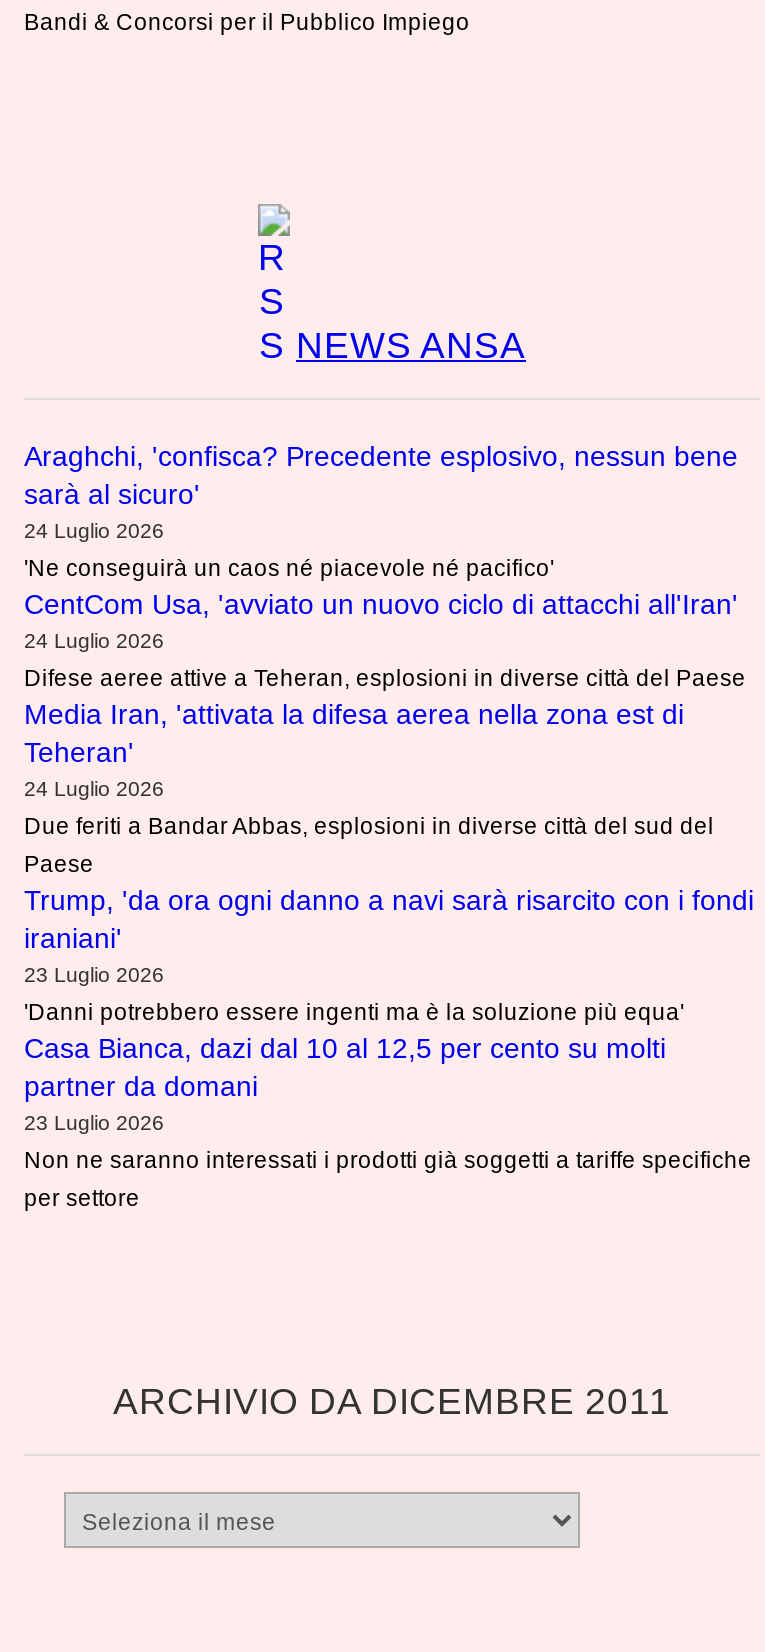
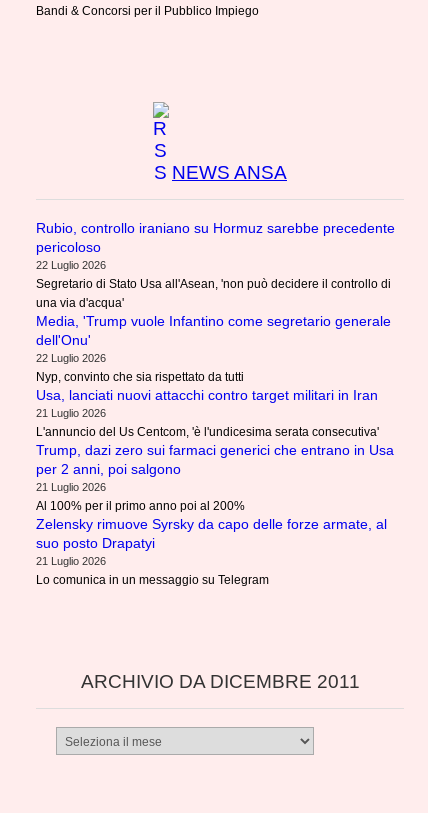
- Araghchi, 'confisca? Precedente esplosivo, nessun bene
- sarà al sicuro'
- 24 Luglio 2026
- 'Ne conseguirà un caos né piacevole né pacifico'
- CentCom Usa, 'avviato un nuovo ciclo di attacchi all'Iran'
- 24 Luglio 2026
- Difese aeree attive a Teheran, esplosioni in diverse città del Paese
- Media Iran, 'attivata la difesa aerea nella zona est di
- Teheran'
- 24 Luglio 2026
- Due feriti a Bandar Abbas, esplosioni in diverse città del sud del
- Paese
- Trump, 'da ora ogni danno a navi sarà risarcito con i fondi
- iraniani'
- 23 Luglio 2026
- 'Danni potrebbero essere ingenti ma è la soluzione più equa'
- Casa Bianca, dazi dal 10 al 12,5 per cento su molti
- partner da domani
- 23 Luglio 2026
- Non ne saranno interessati i prodotti già soggetti a tariffe specifiche
- per settore
+ Rubio, controllo iraniano su Hormuz sarebbe precedente
+ pericoloso
+ 22 Luglio 2026
+ Segretario di Stato Usa all'Asean, 'non può decidere il controllo di
+ una via d'acqua'
+ Media, 'Trump vuole Infantino come segretario generale
+ dell'Onu'
+ 22 Luglio 2026
+ Nyp, convinto che sia rispettato da tutti
+ Usa, lanciati nuovi attacchi contro target militari in Iran
+ 21 Luglio 2026
+ L'annuncio del Us Centcom, 'è l'undicesima serata consecutiva'
+ Trump, dazi zero sui farmaci generici che entrano in Usa
+ per 2 anni, poi salgono
+ 21 Luglio 2026
+ Al 100% per il primo anno poi al 200%
+ Zelensky rimuove Syrsky da capo delle forze armate, al
+ suo posto Drapatyi
+ 21 Luglio 2026
+ Lo comunica in un messaggio su Telegram
